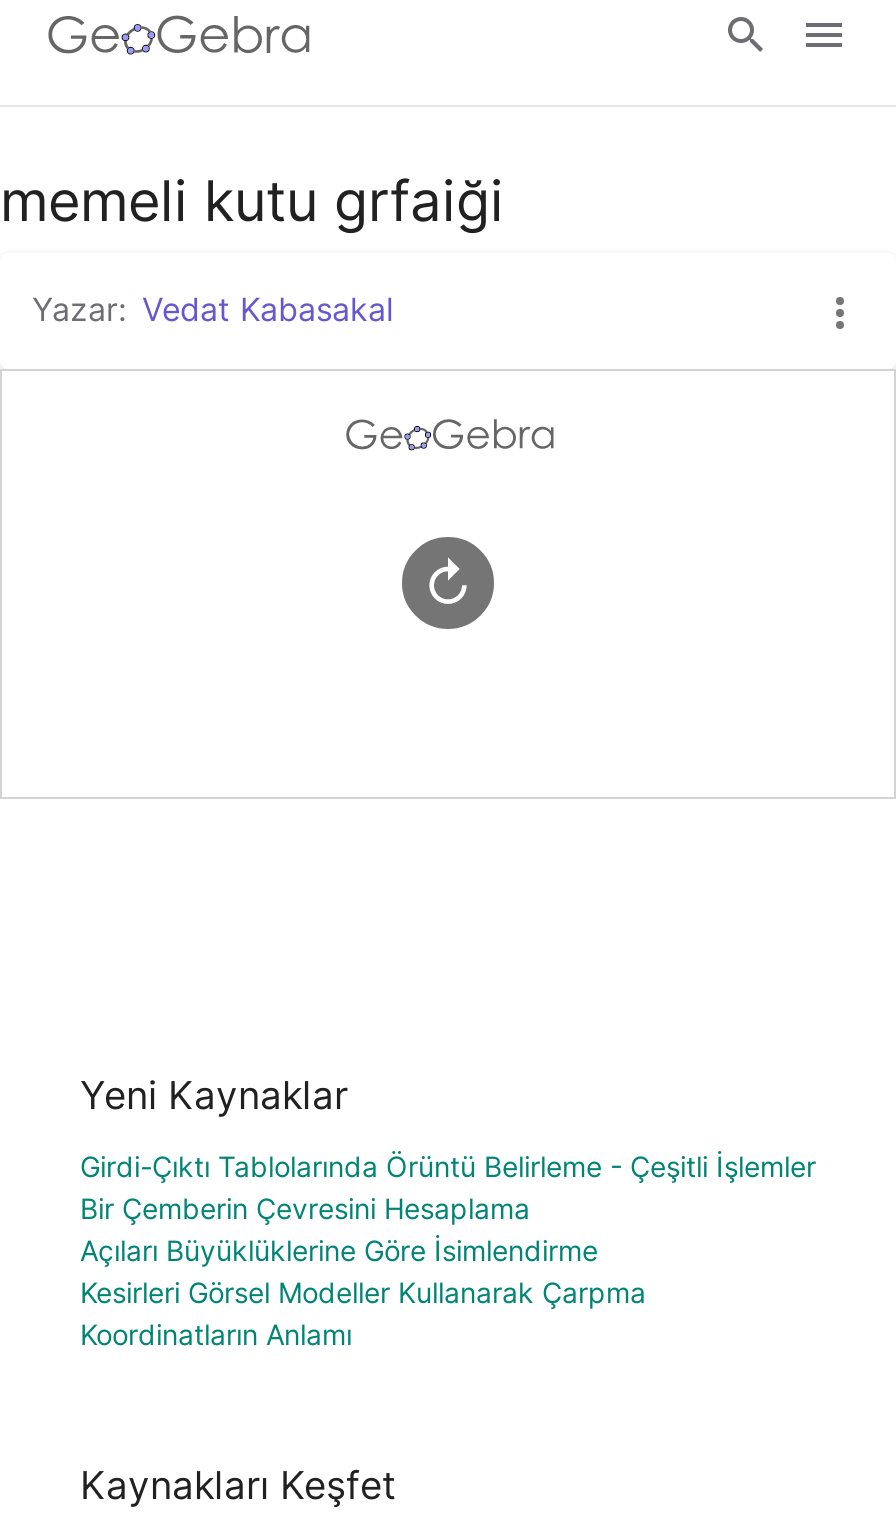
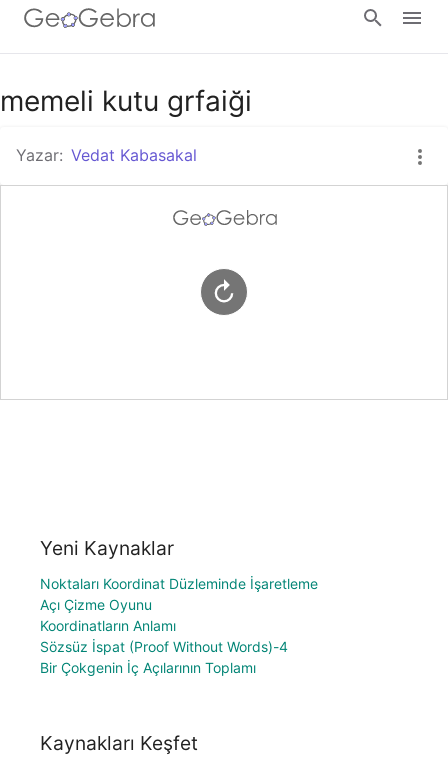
- Girdi-Çıktı Tablolarında Örüntü Belirleme - Çeşitli İşlemler
- Bir Çemberin Çevresini Hesaplama
- Açıları Büyüklüklerine Göre İsimlendirme
- Kesirleri Görsel Modeller Kullanarak Çarpma
+ Noktaları Koordinat Düzleminde İşaretleme
+ Açı Çizme Oyunu

moved up: Koordinatların Anlamı

+ Sözsüz İspat (Proof Without Words)-4
+ Bir Çokgenin İç Açılarının Toplamı
